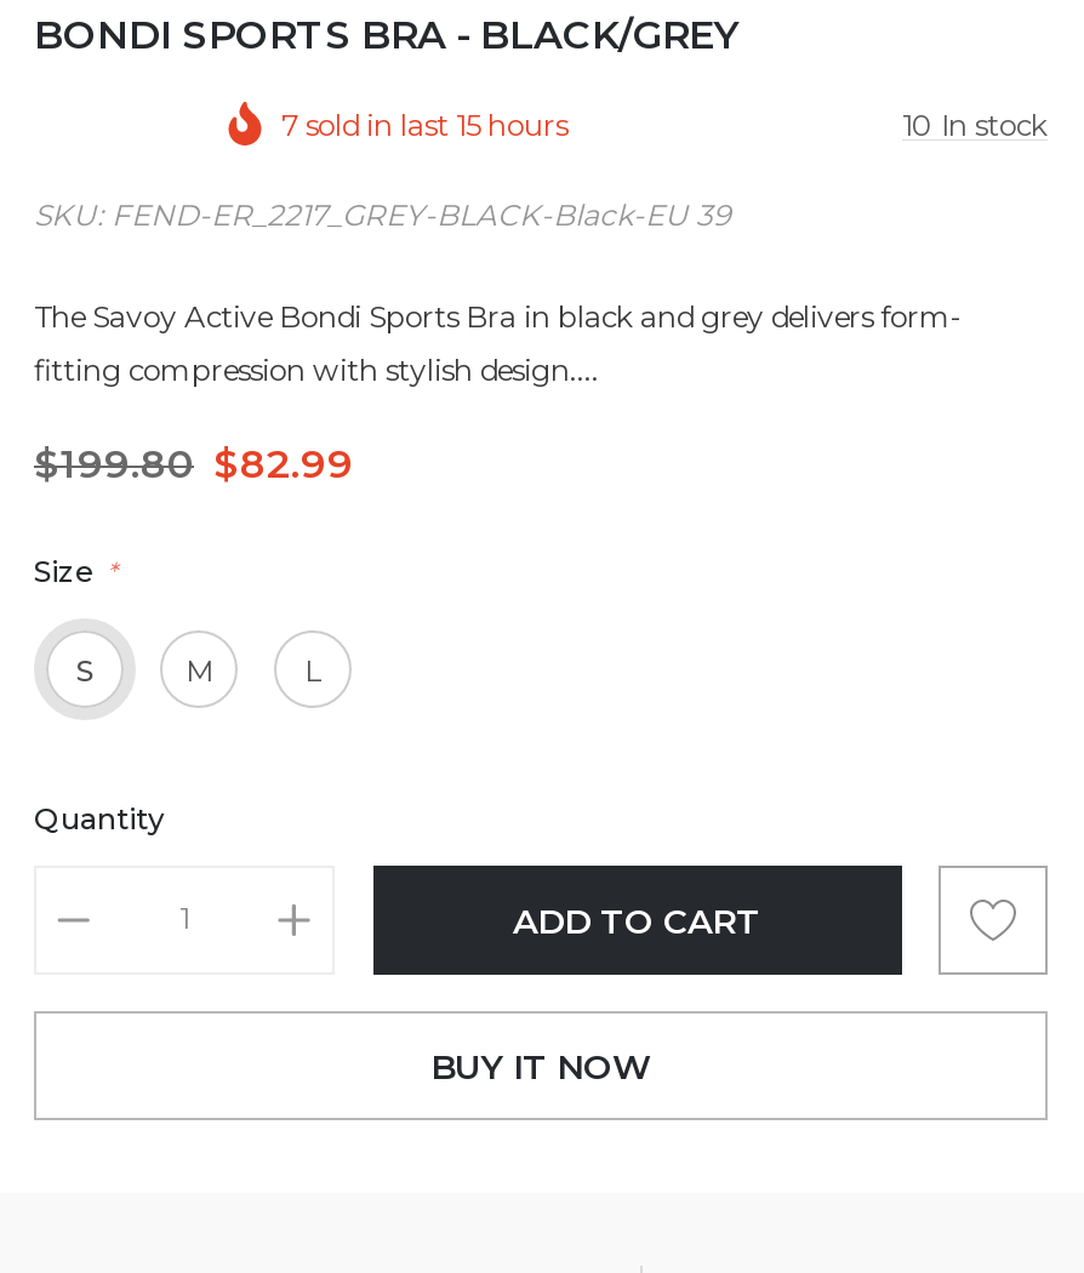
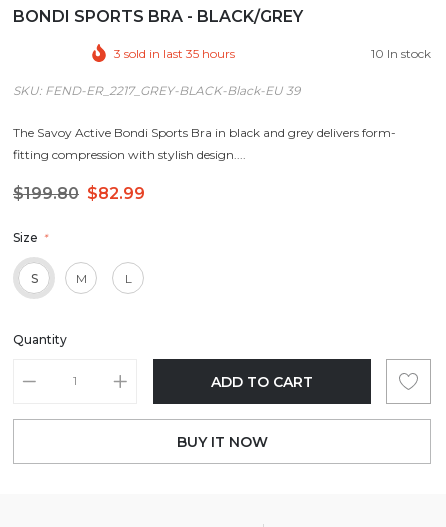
- 7 sold in last 15 hours
+ 3 sold in last 35 hours
